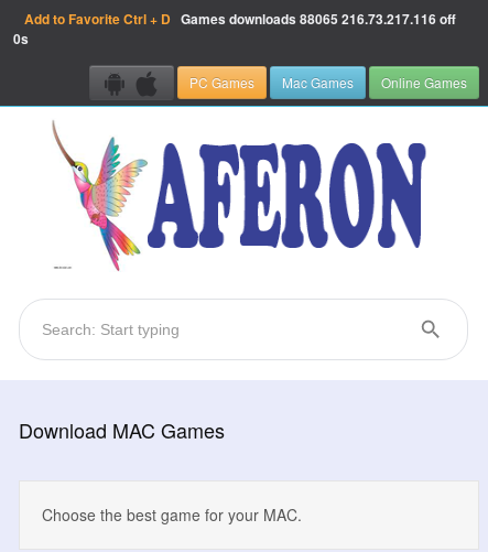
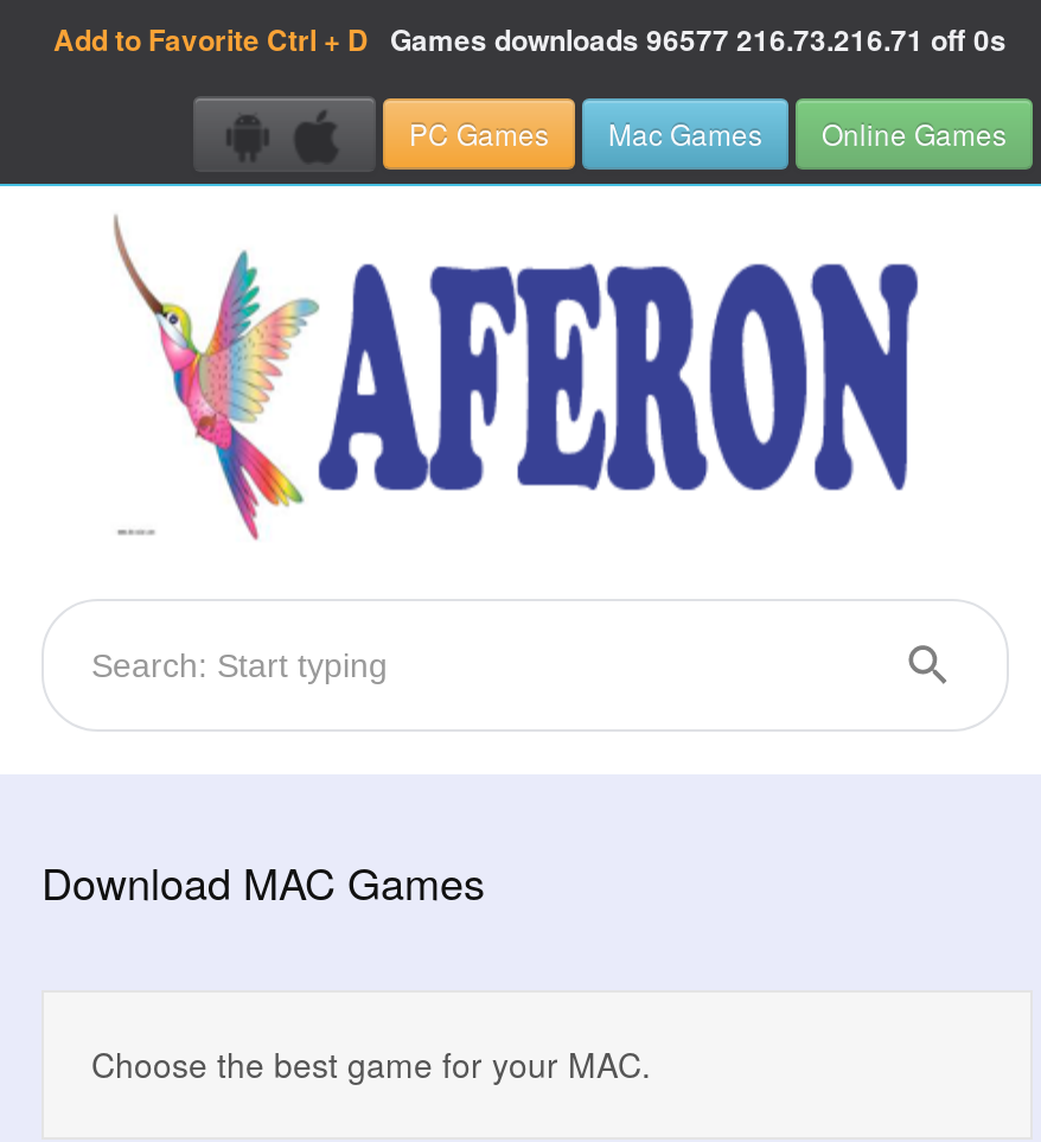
- Add to Favorite Ctrl + D Games downloads 88065 216.73.217.116 off
- 0s
+ Add to Favorite Ctrl + D Games downloads 96577 216.73.216.71 off 0s
